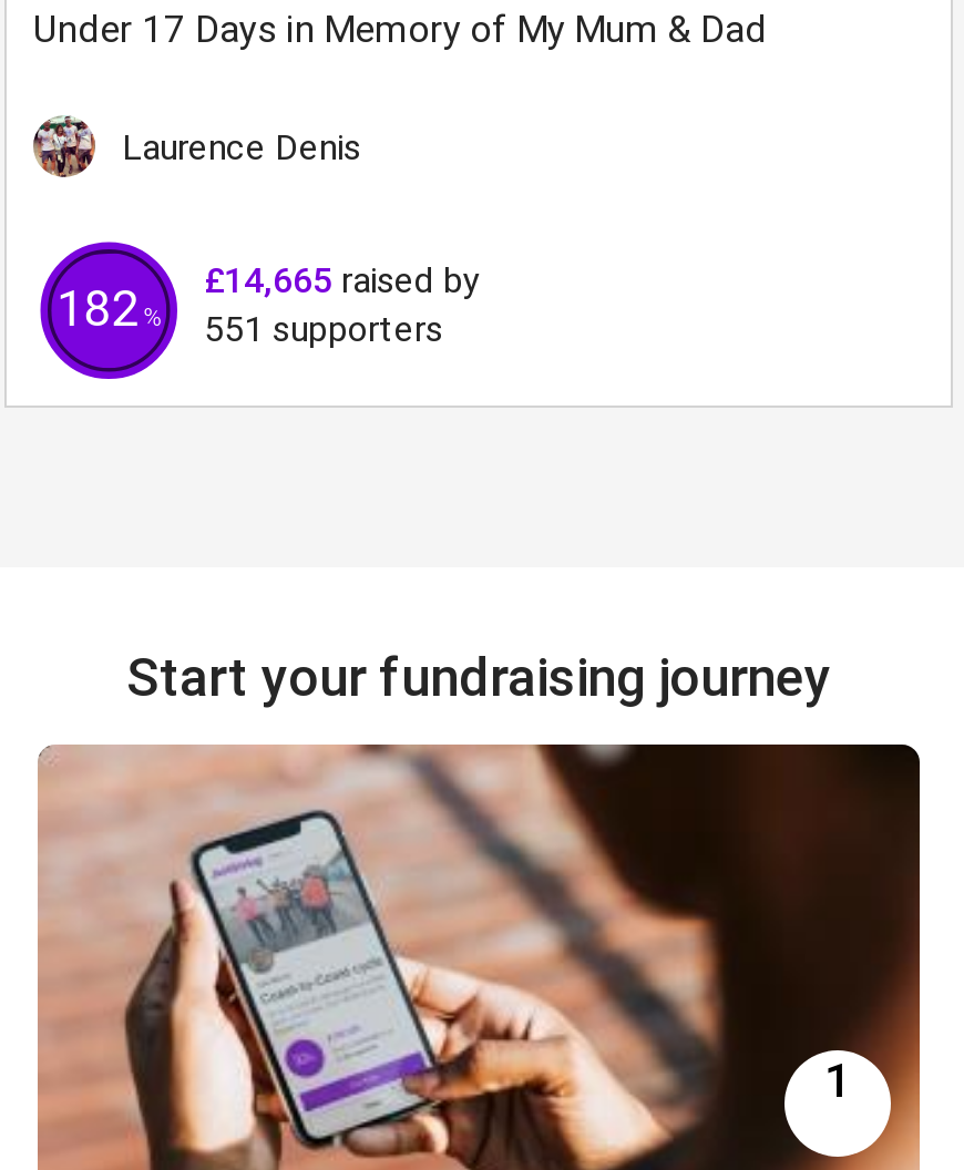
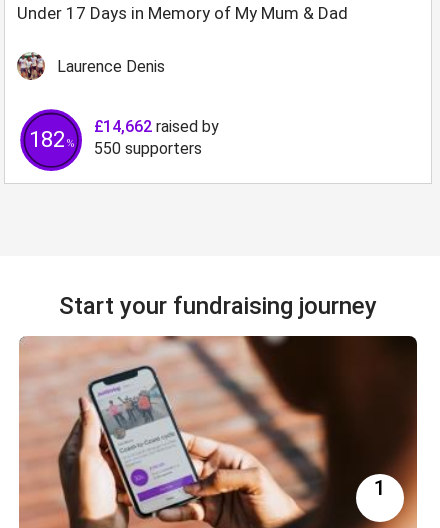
- £14,665 raised by
+ £14,662 raised by

- 551 supporters
+ 550 supporters
